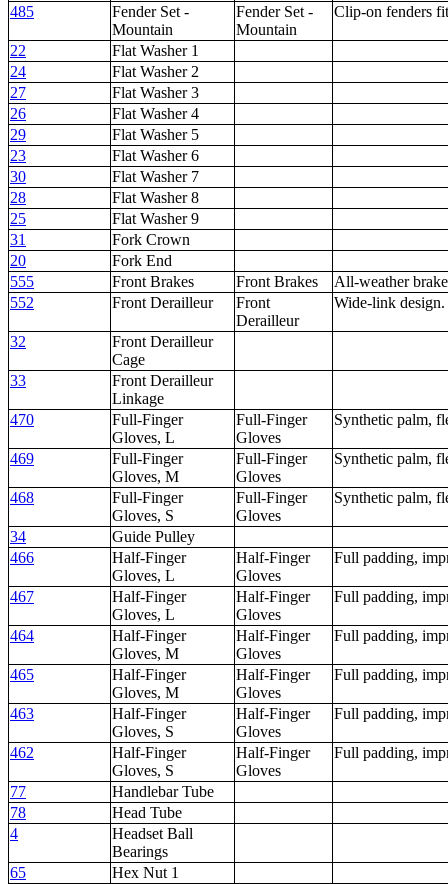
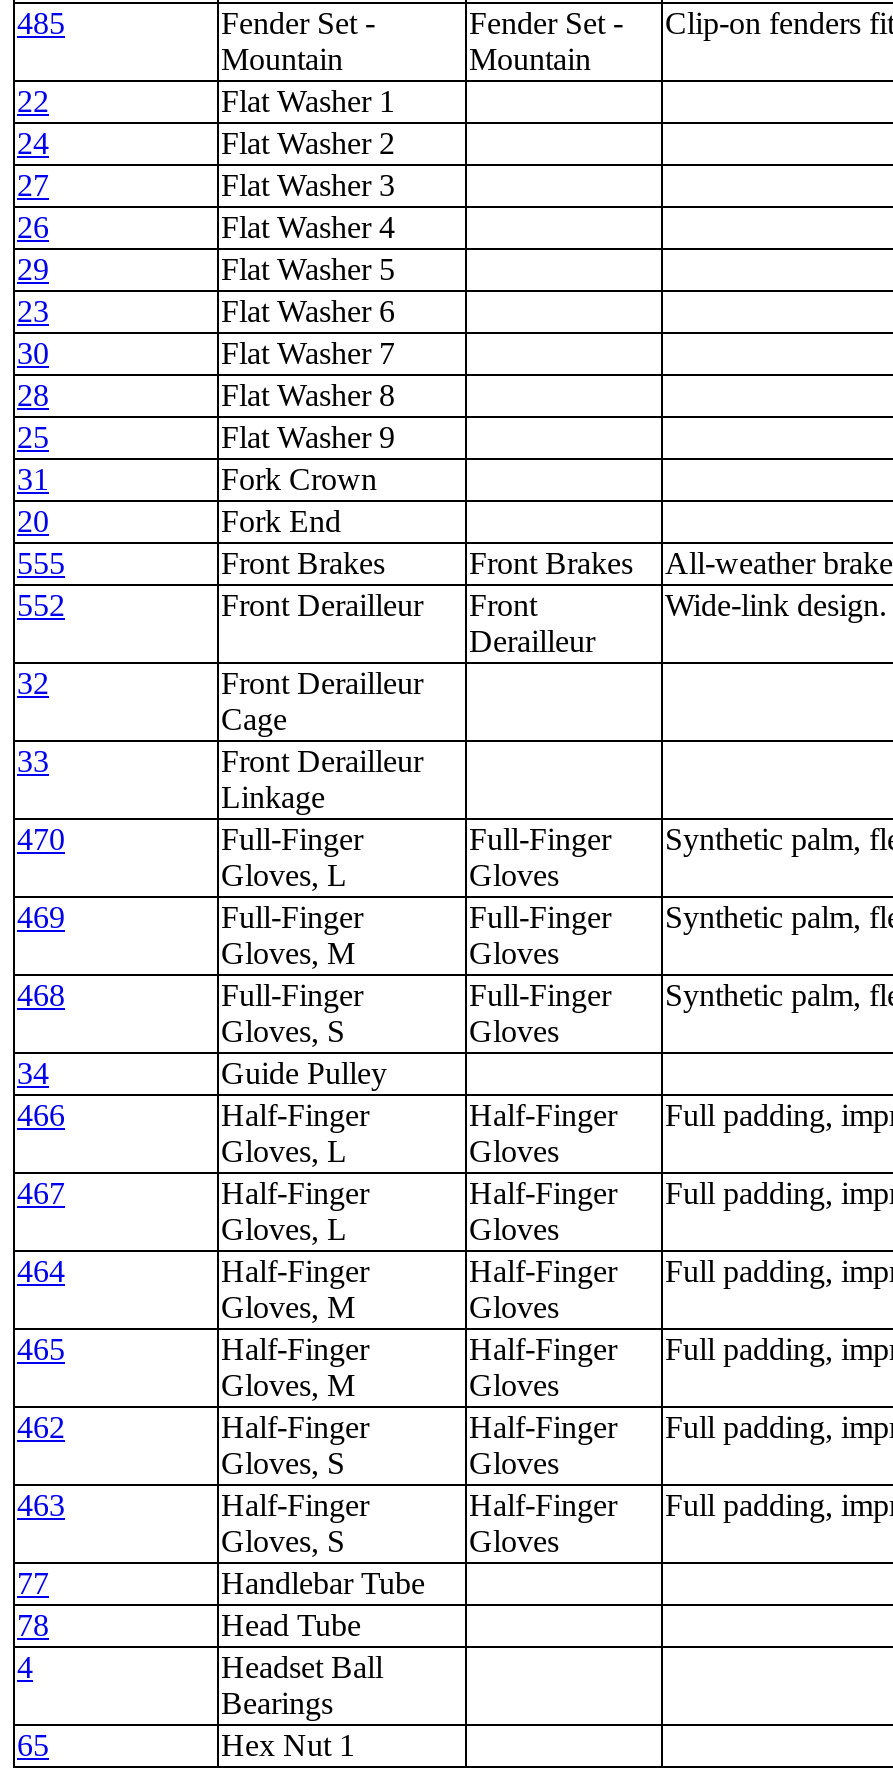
- 463
+ 462

- 462
+ 463
